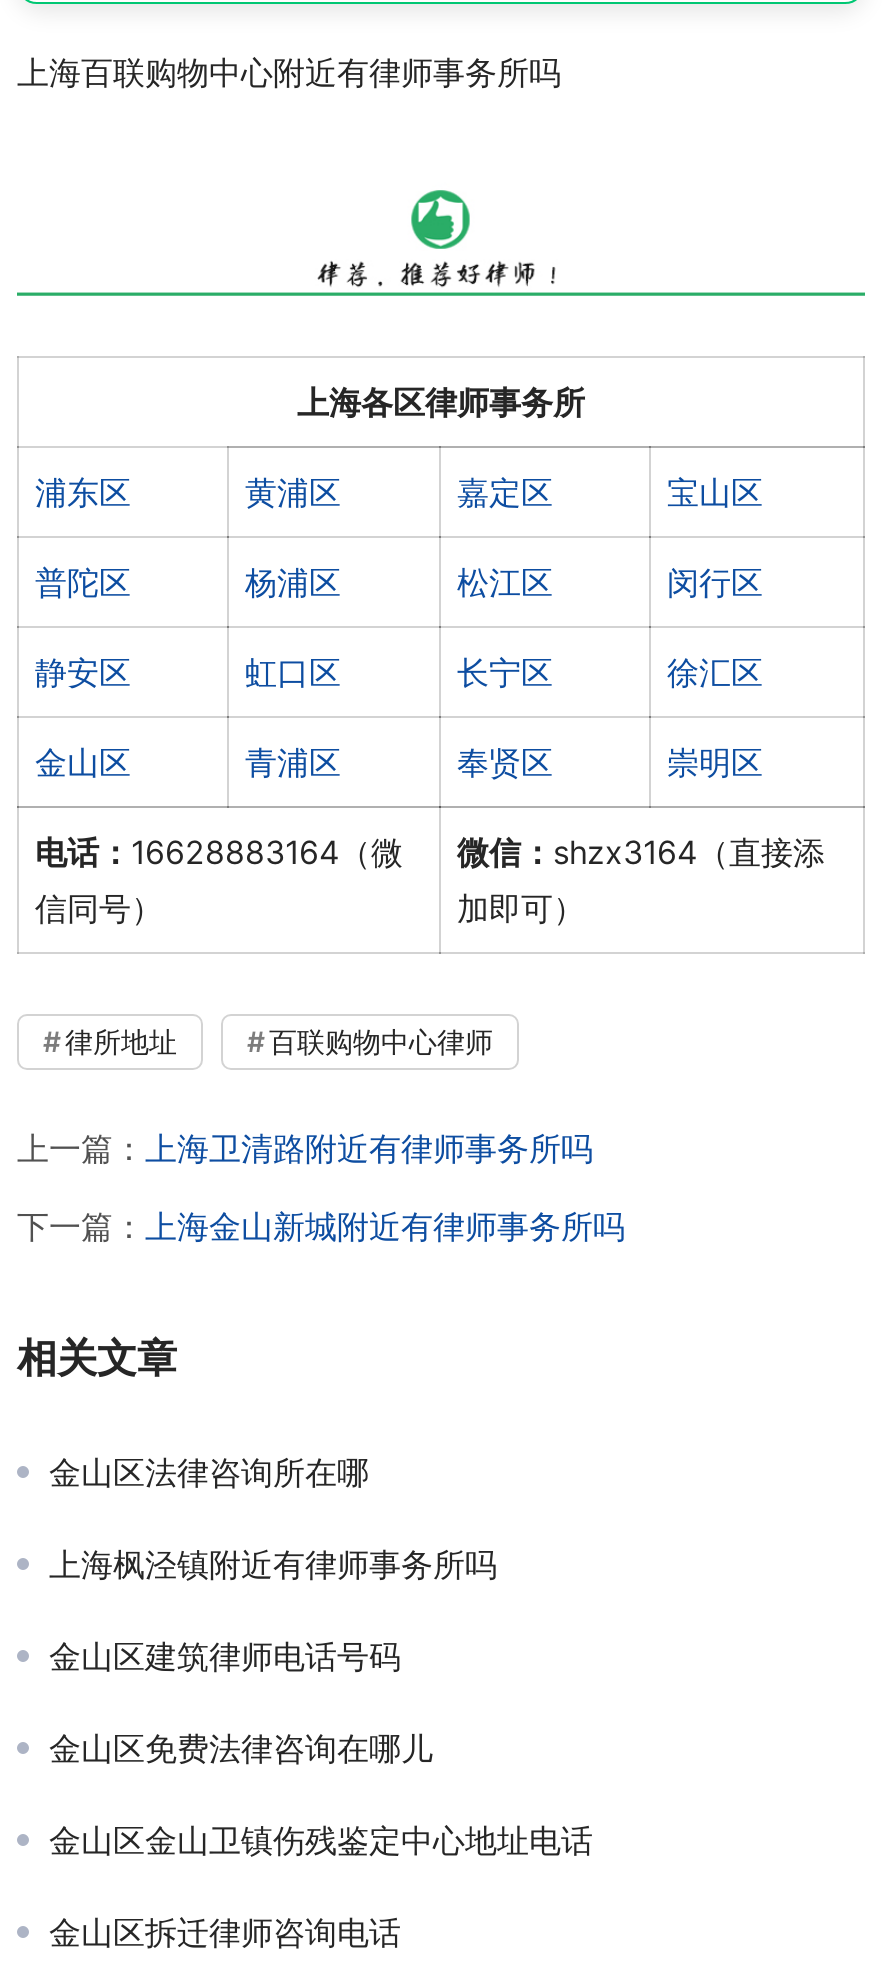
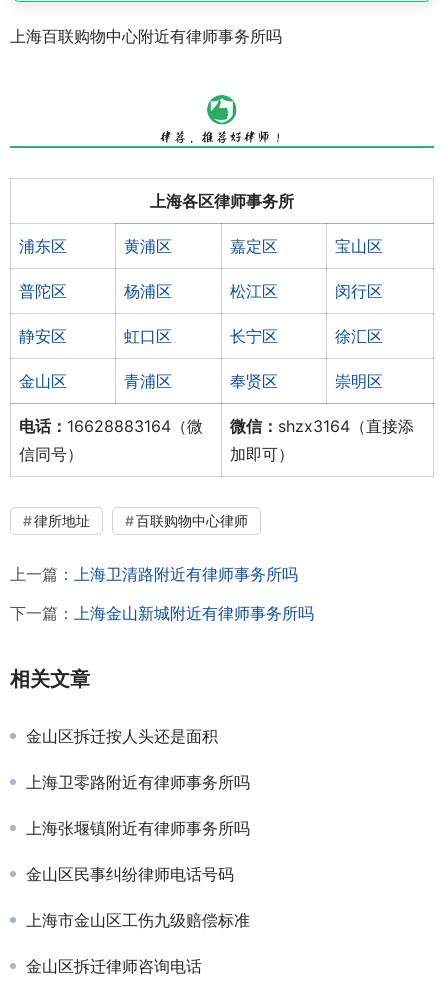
- 金山区法律咨询所在哪
+ 金山区拆迁按人头还是面积

- 上海枫泾镇附近有律师事务所吗
+ 上海卫零路附近有律师事务所吗

- 金山区建筑律师电话号码
+ 上海张堰镇附近有律师事务所吗

- 金山区免费法律咨询在哪儿
+ 金山区民事纠纷律师电话号码

- 金山区金山卫镇伤残鉴定中心地址电话
+ 上海市金山区工伤九级赔偿标准
